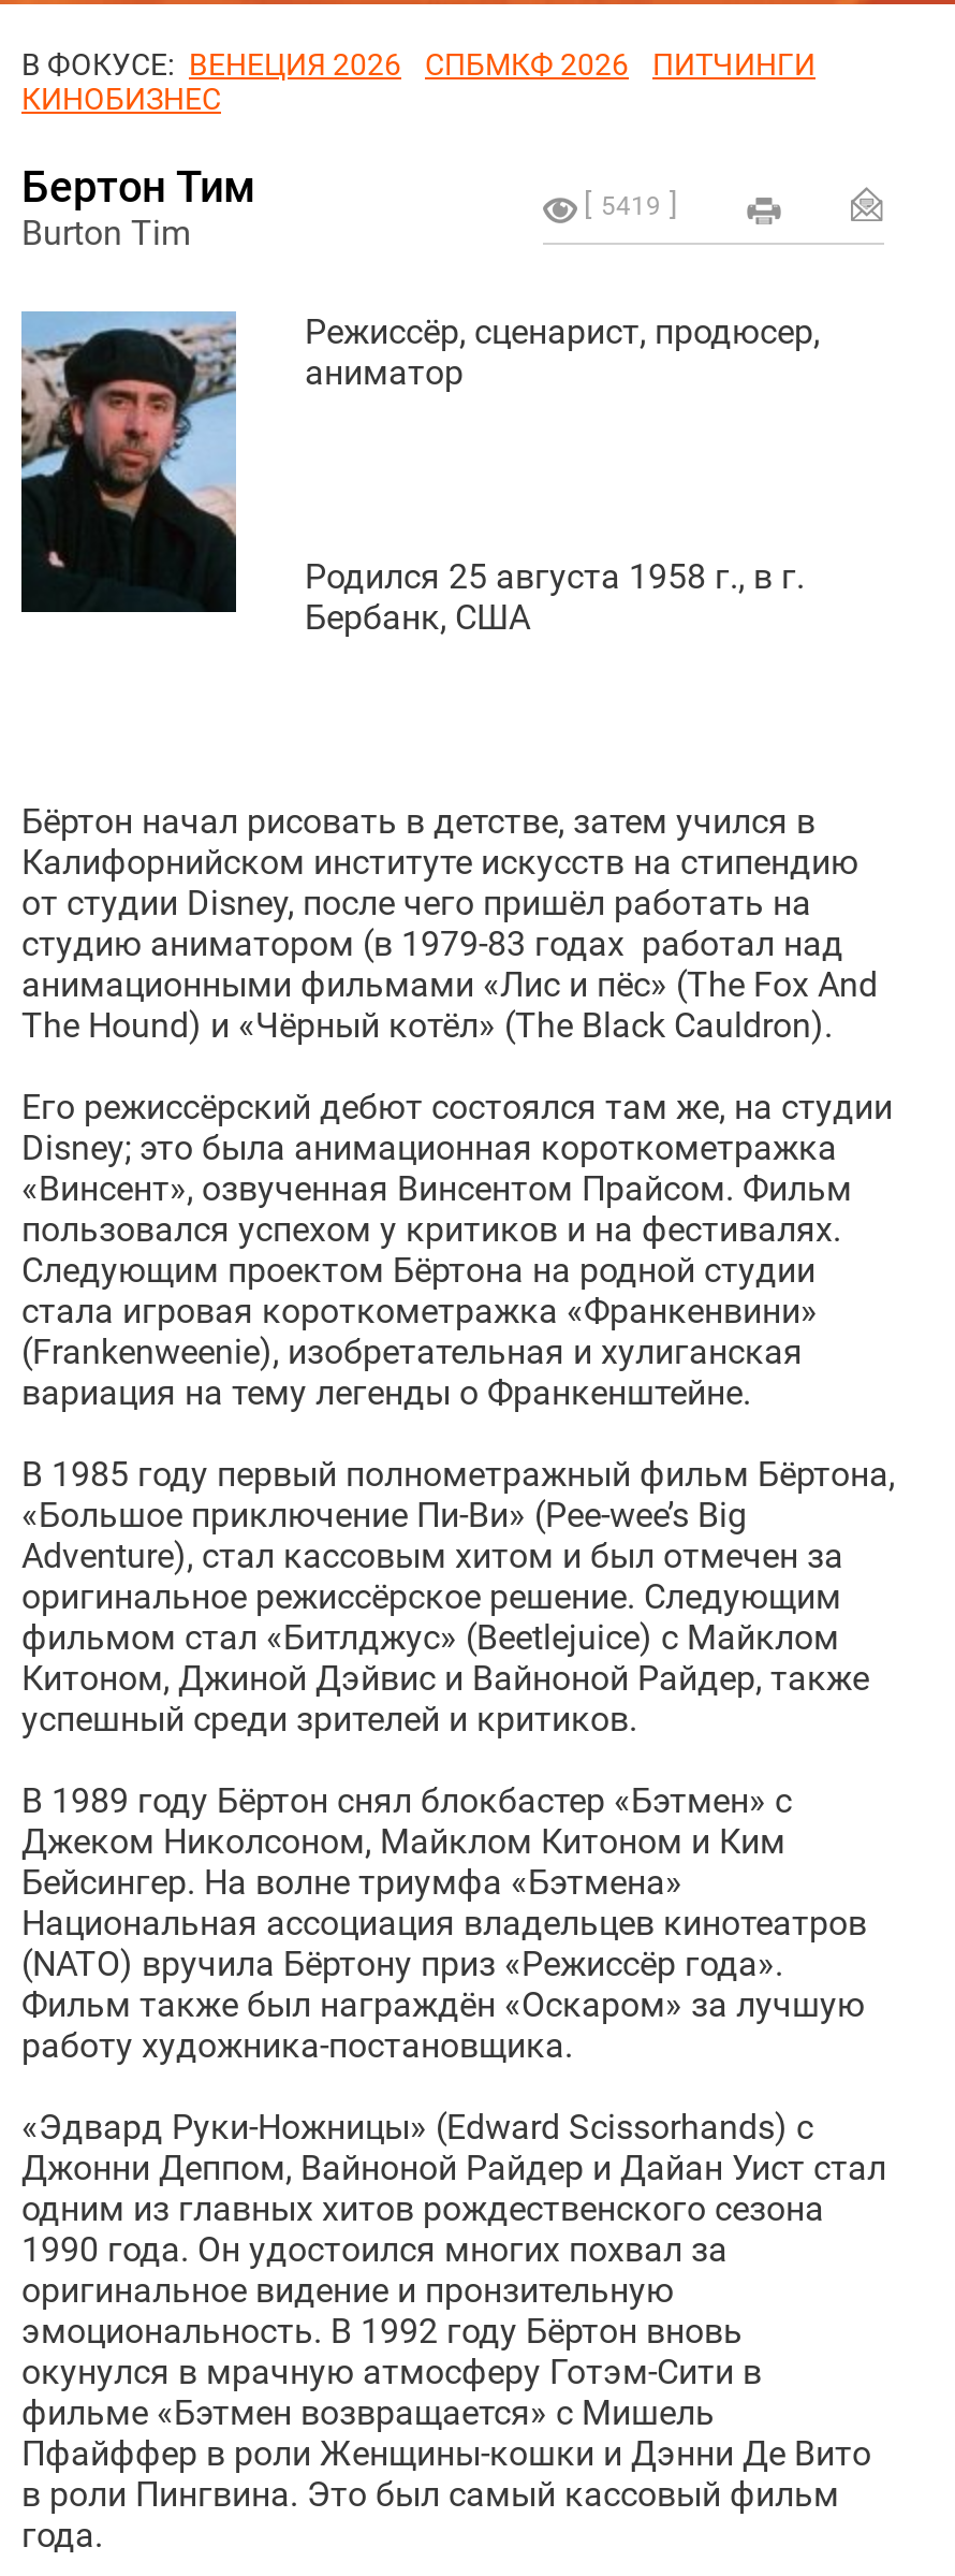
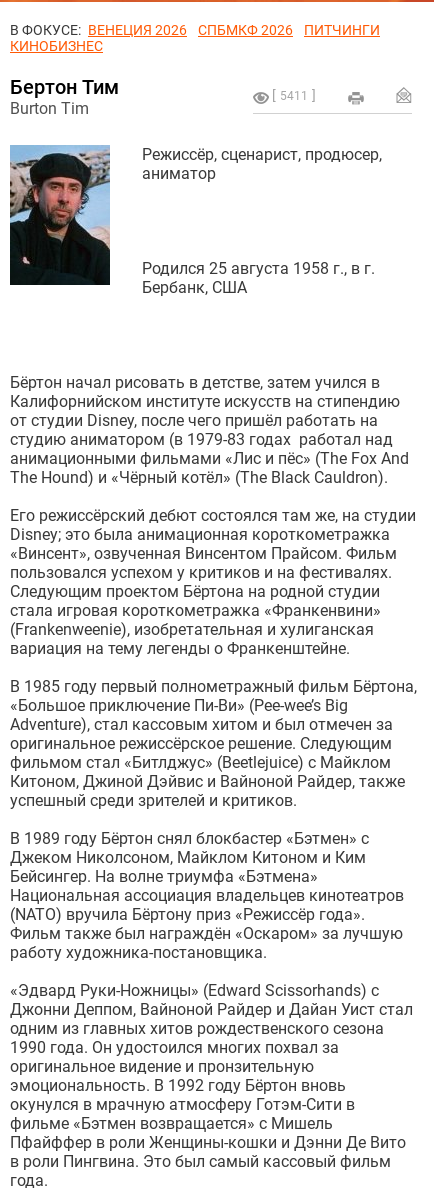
- 5419
+ 5411
